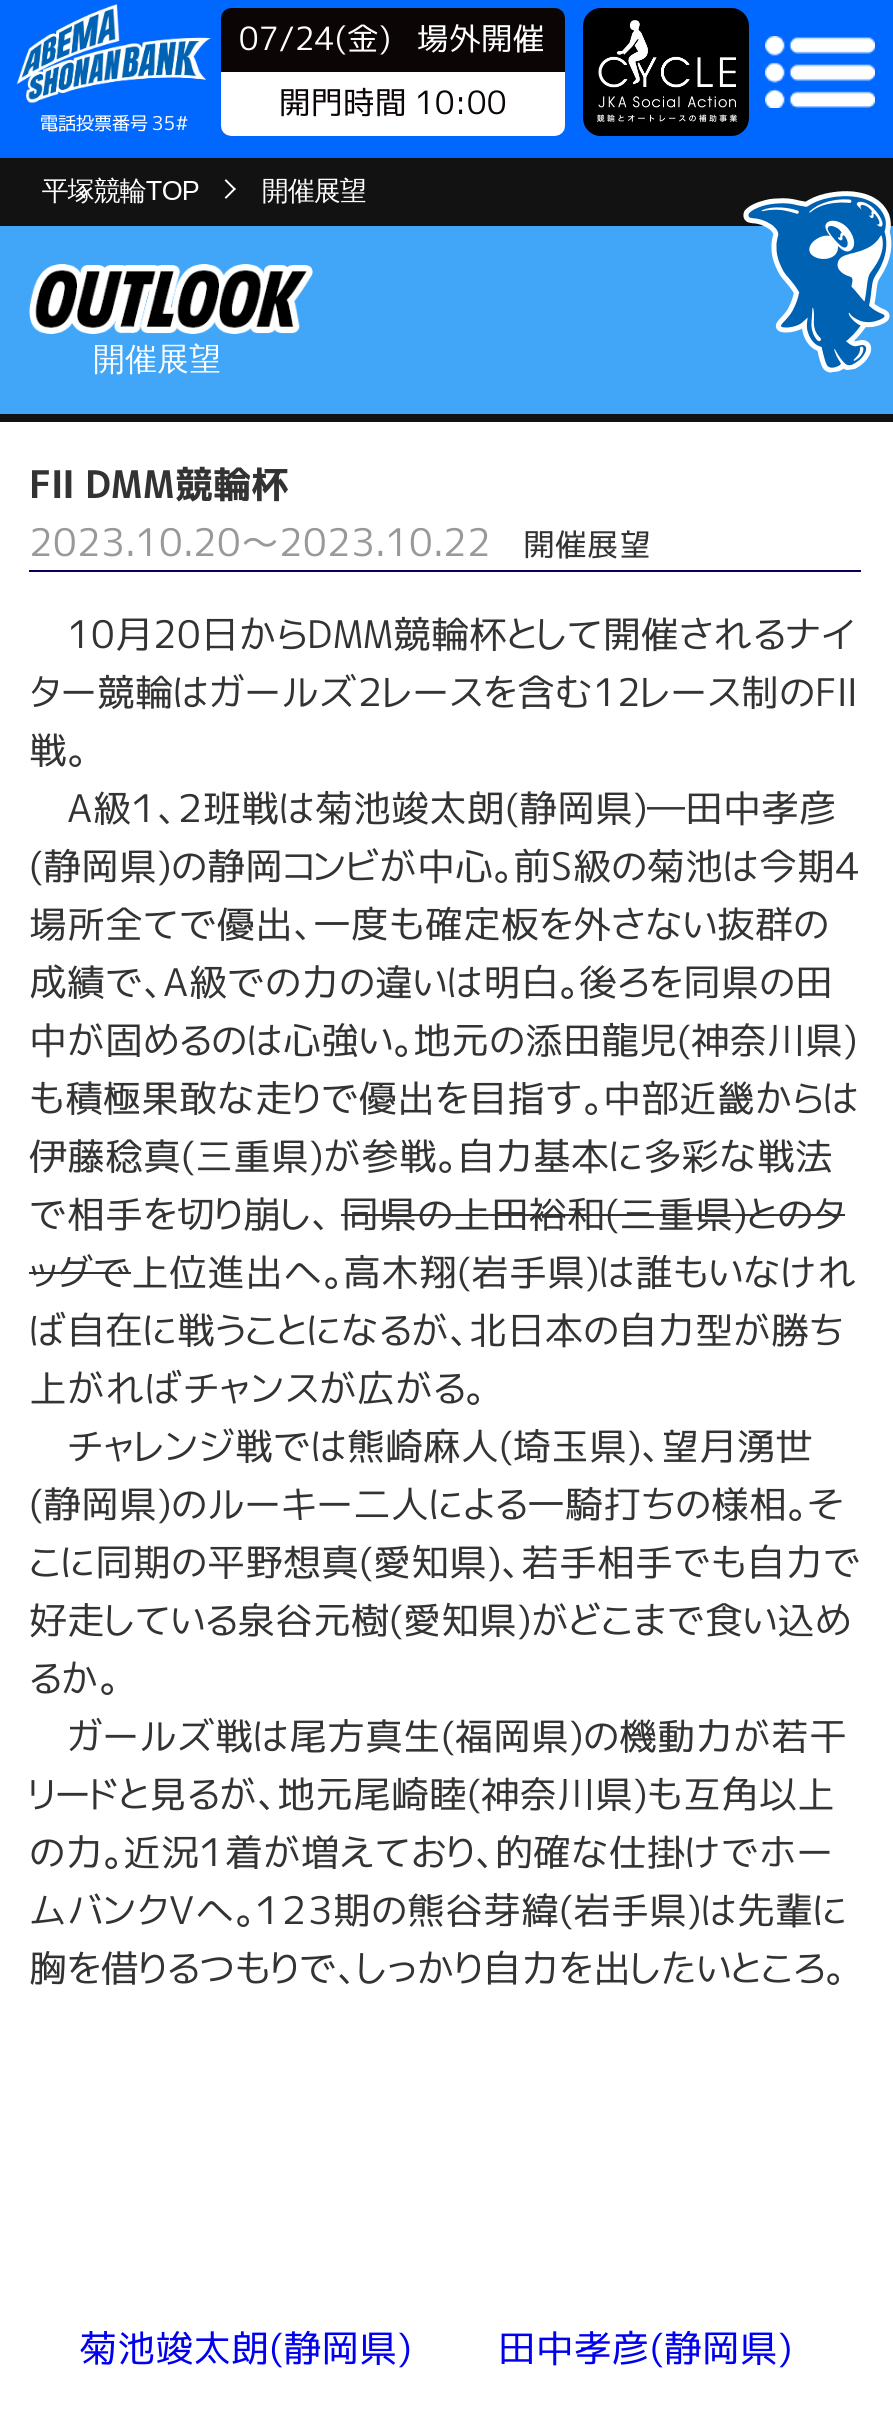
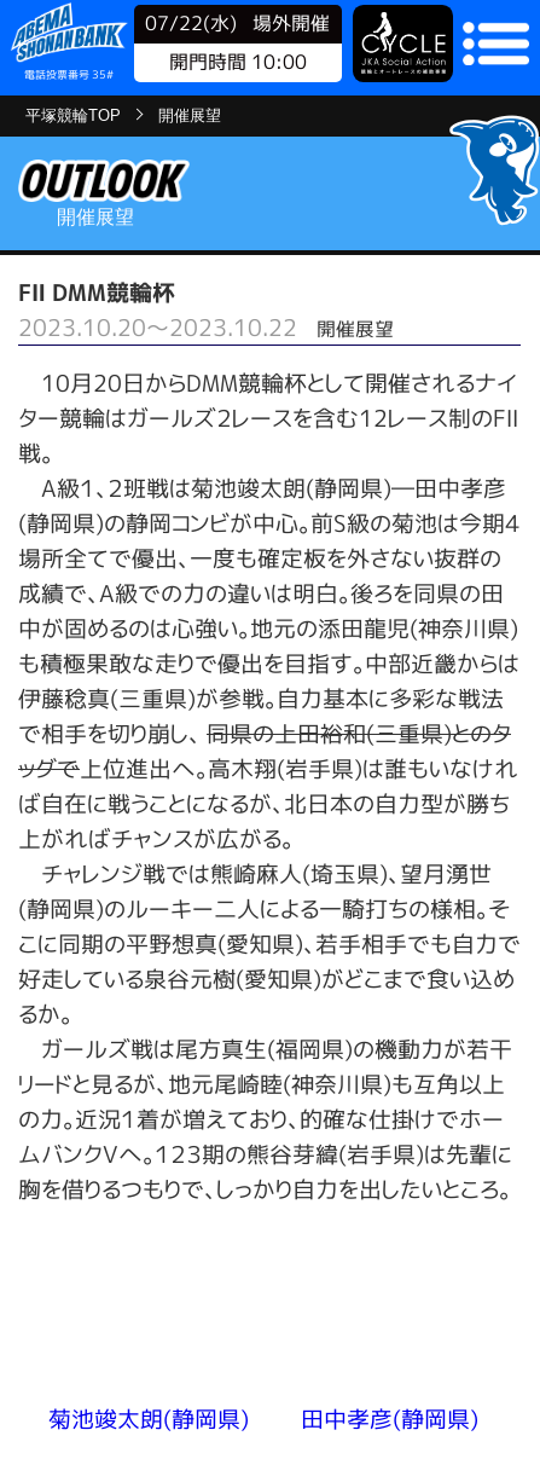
- 07/24(金) 場外開催
+ 07/22(水) 場外開催
